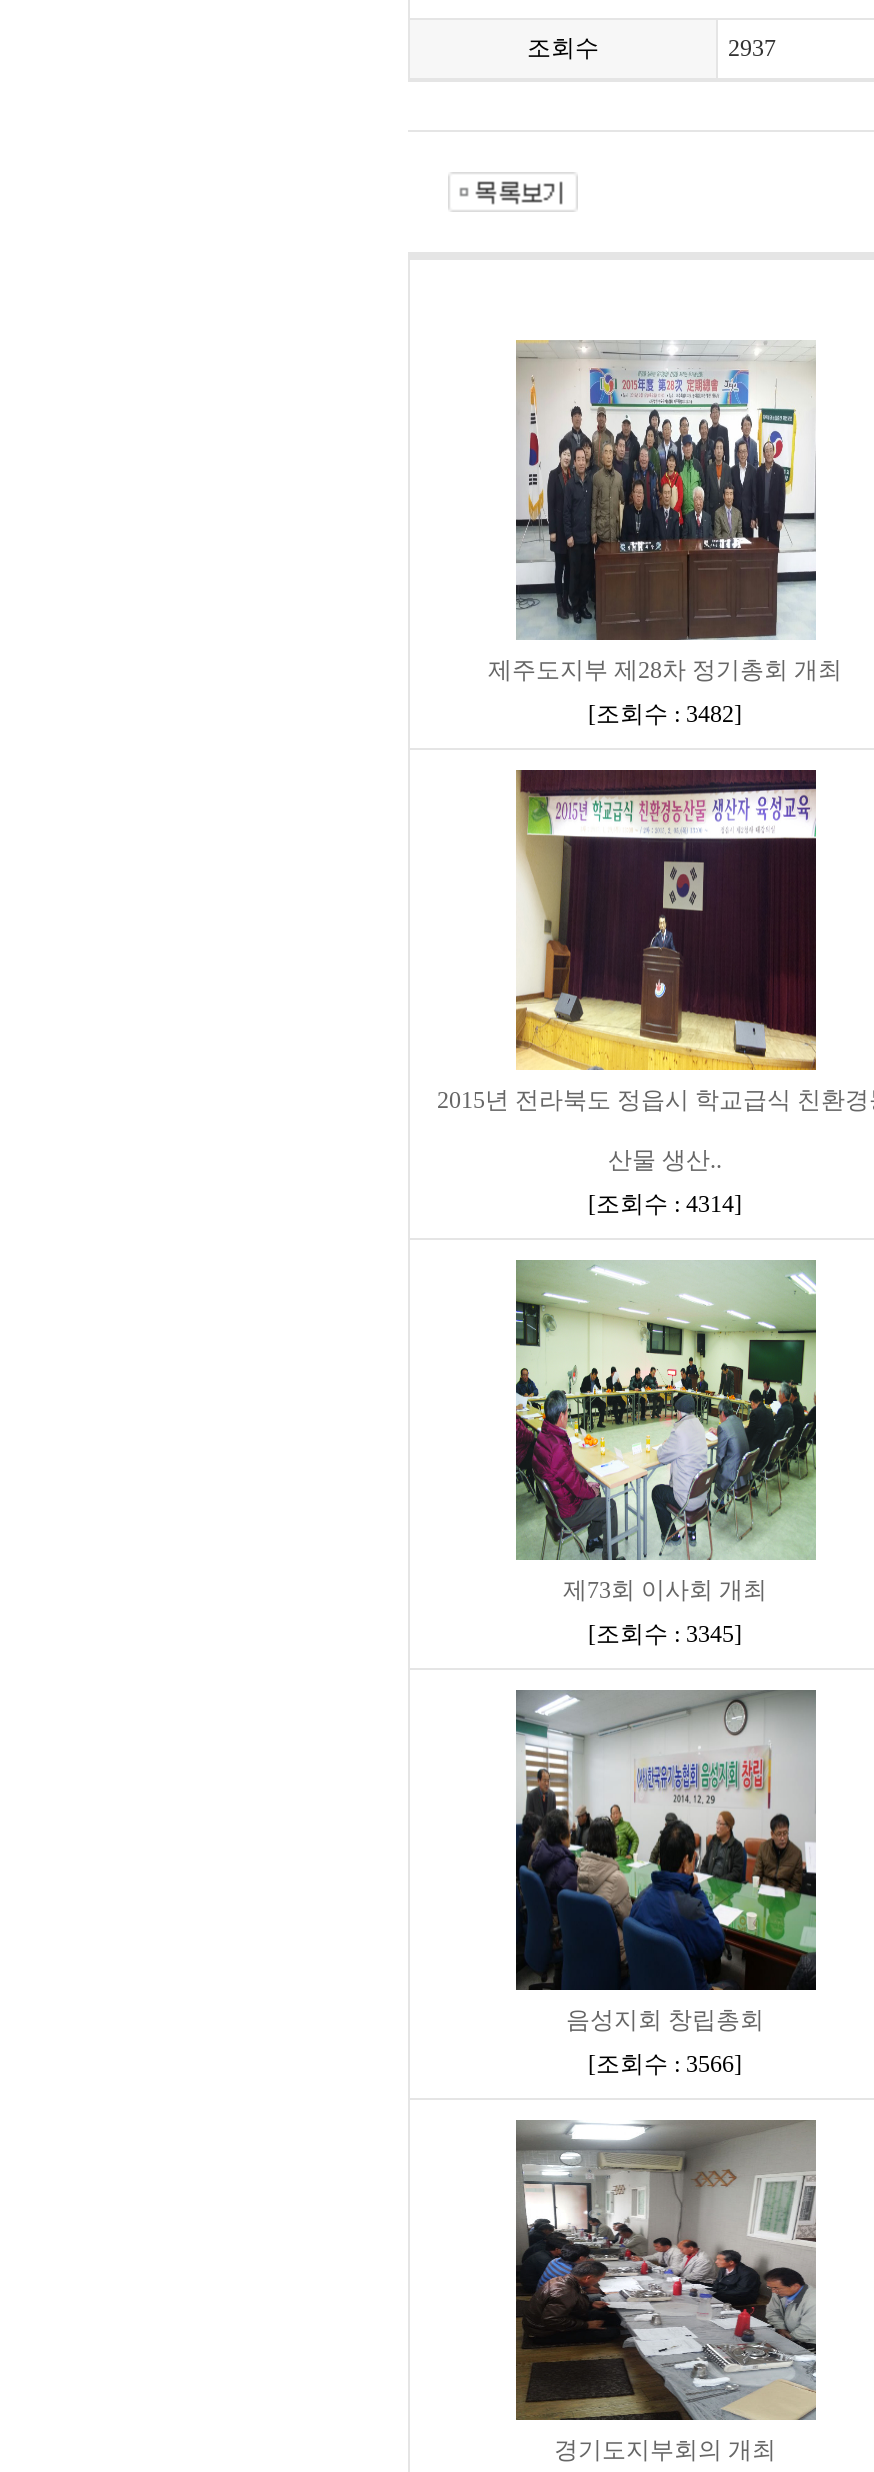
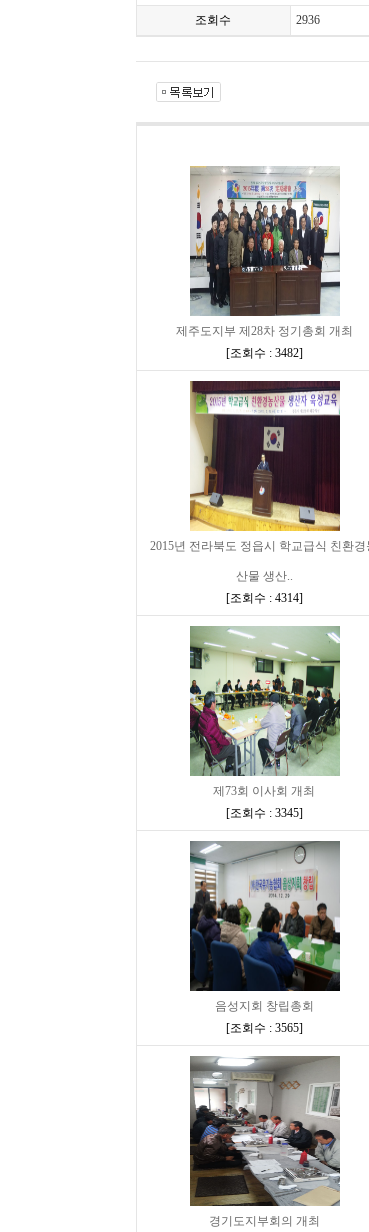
- 2937
+ 2936

- [조회수 : 3566]
+ [조회수 : 3565]
